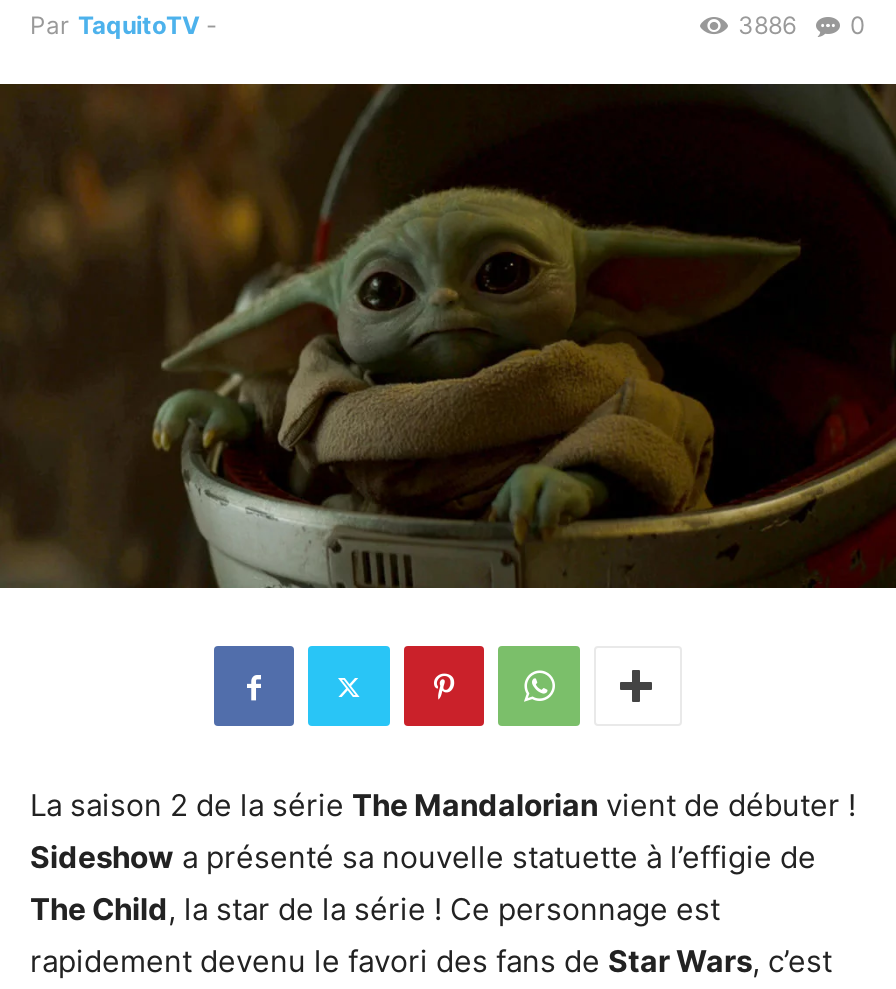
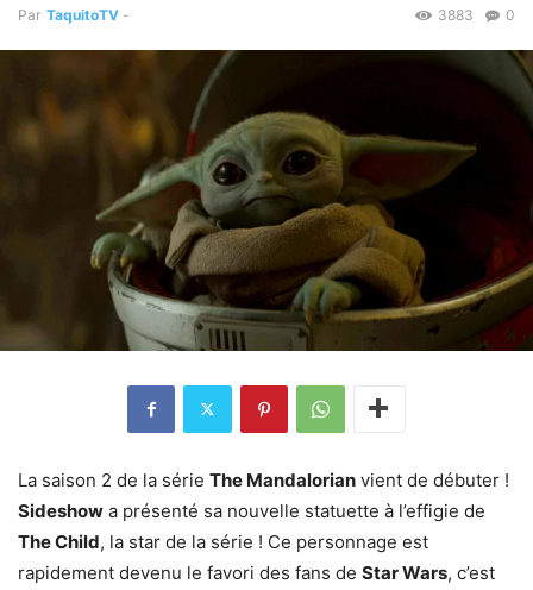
- 3886 0
+ 3883 0
